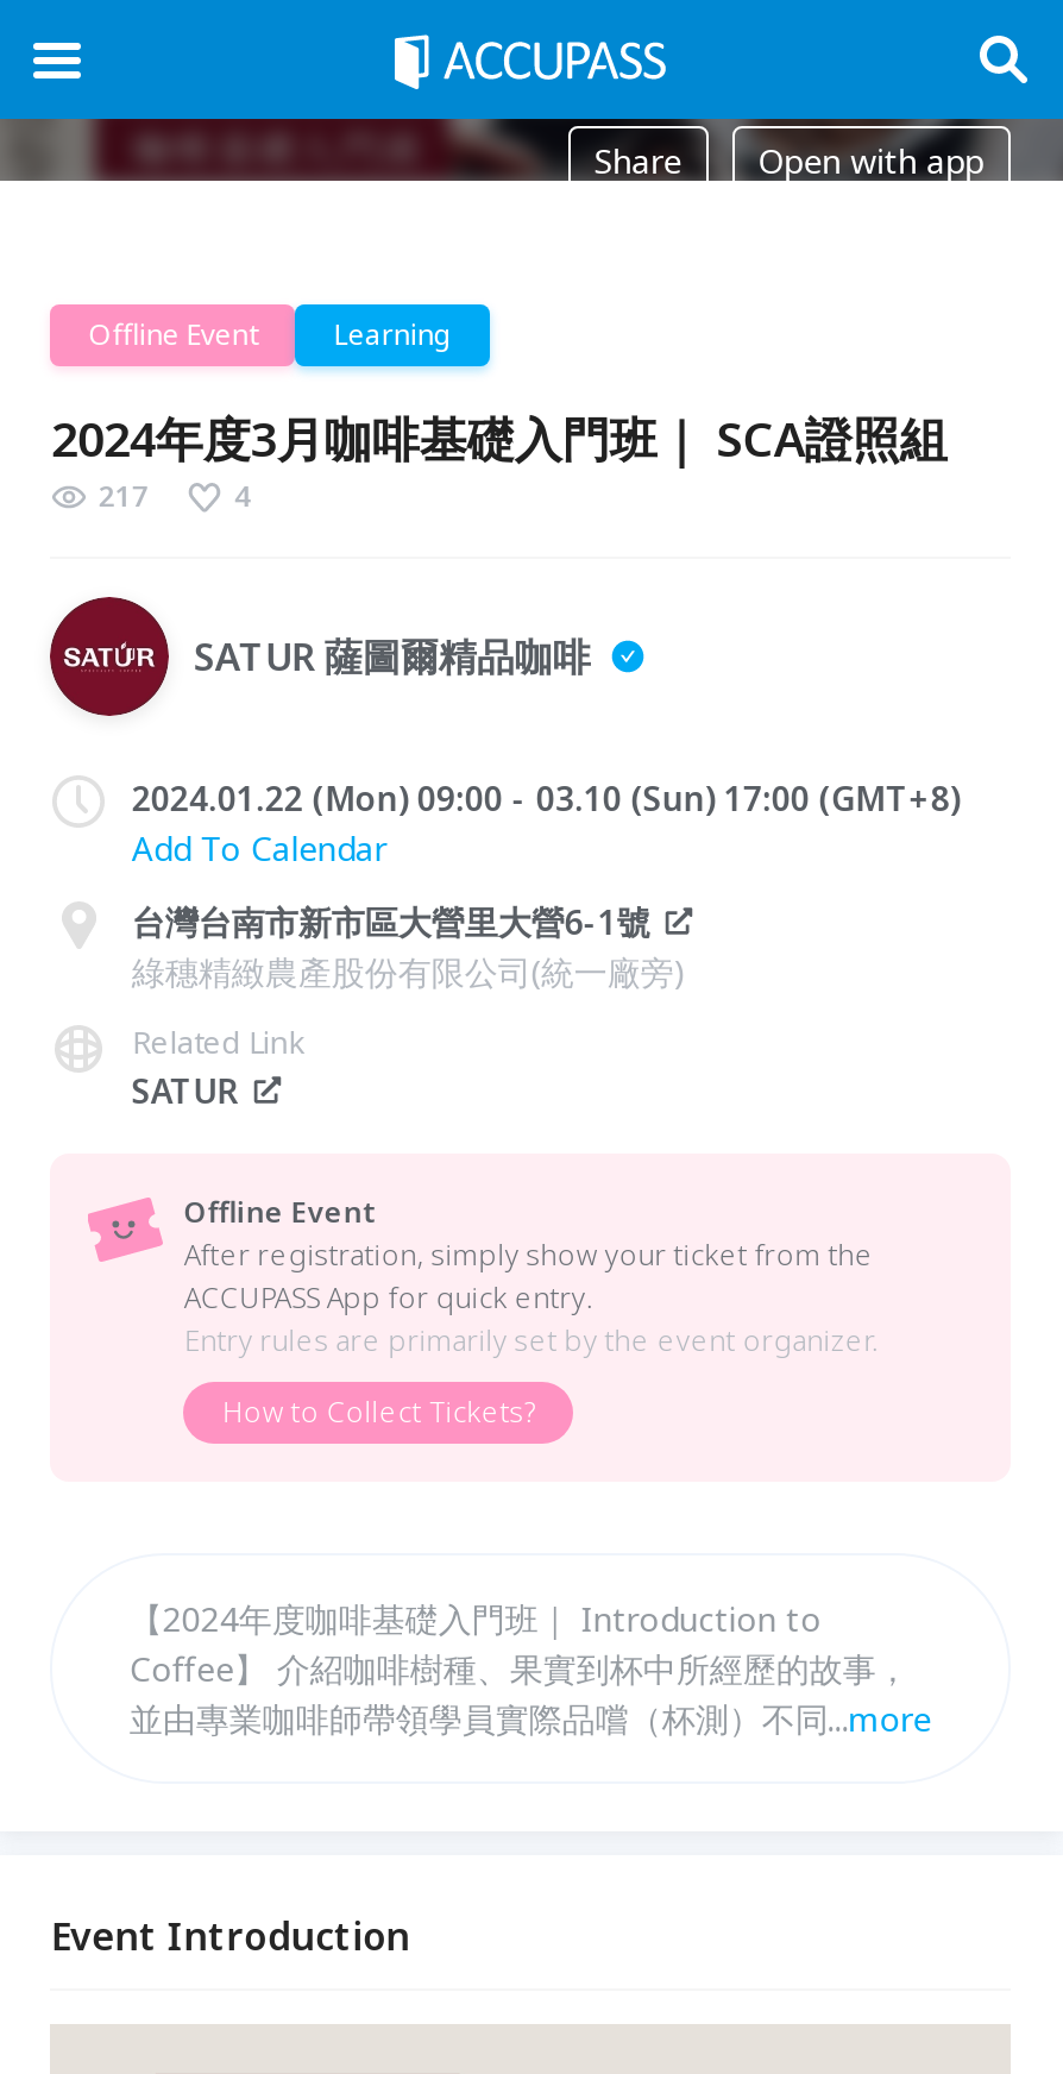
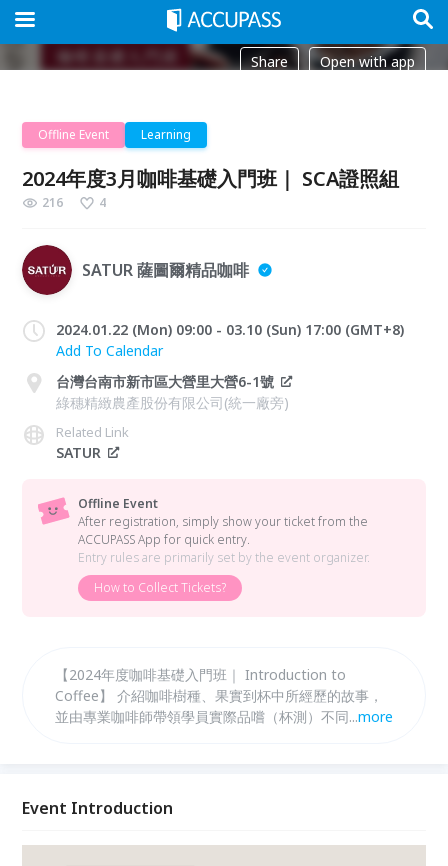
- 217
+ 216
